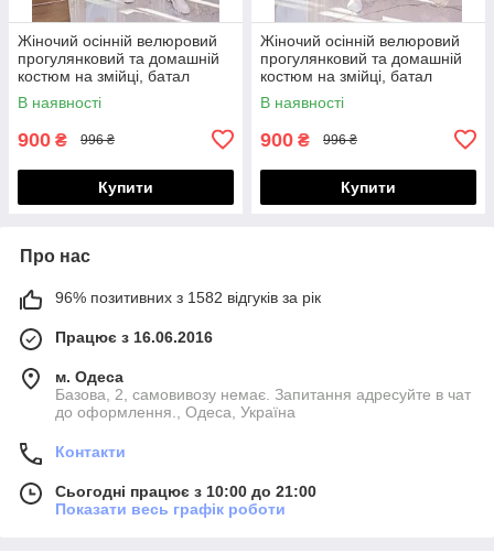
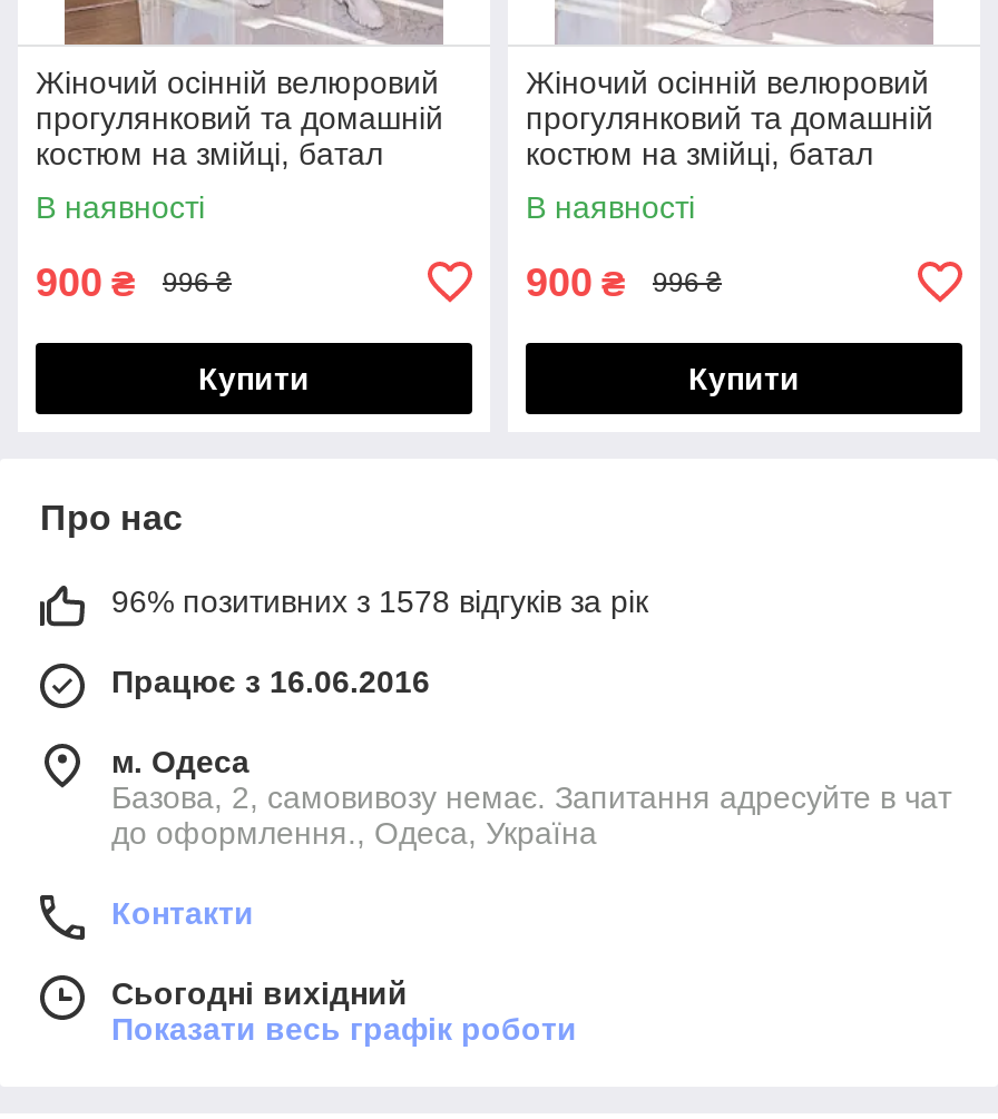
- 96% позитивних з 1582 відгуків за рік
+ 96% позитивних з 1578 відгуків за рік

- Сьогодні працює з 10:00 до 21:00
+ Сьогодні вихідний
